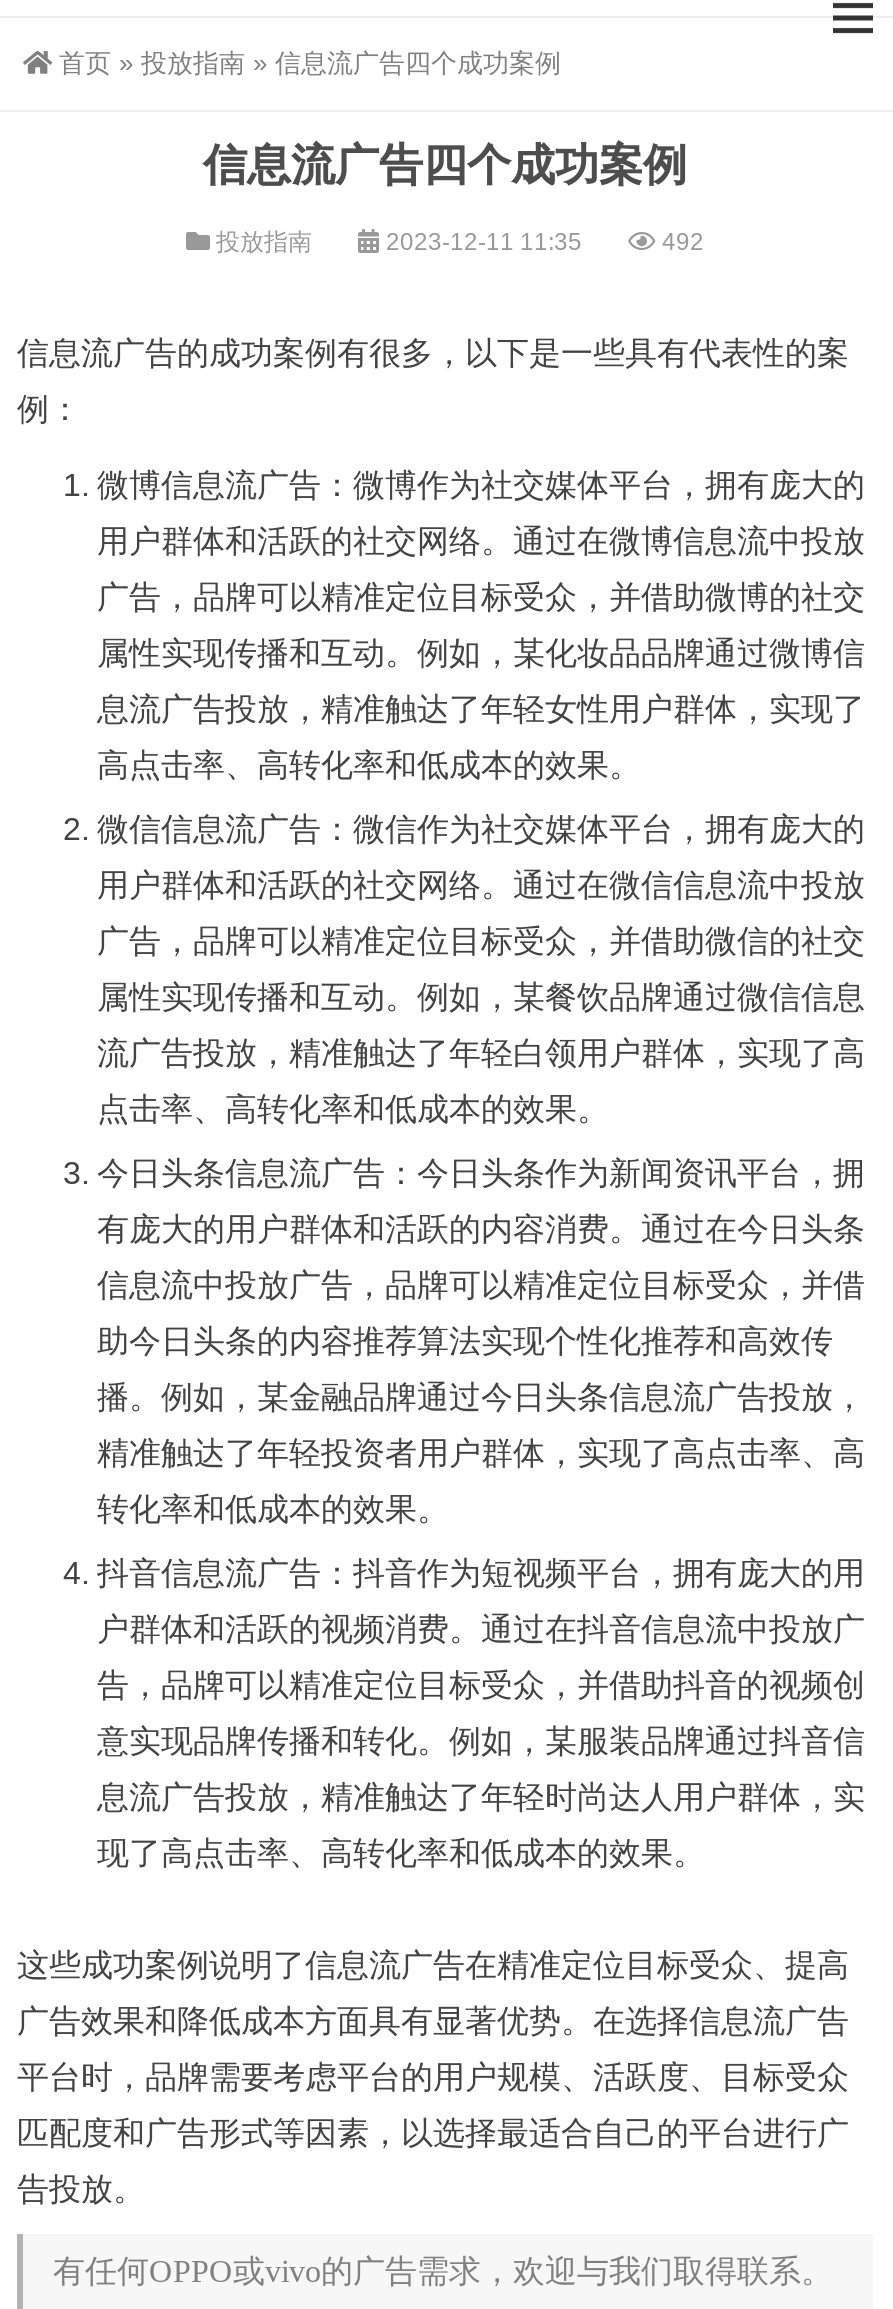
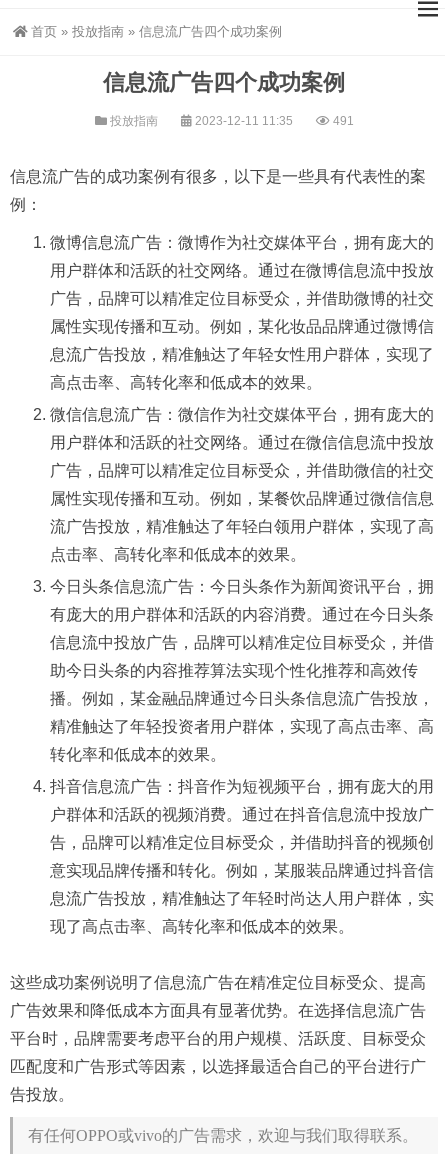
- 492
+ 491
